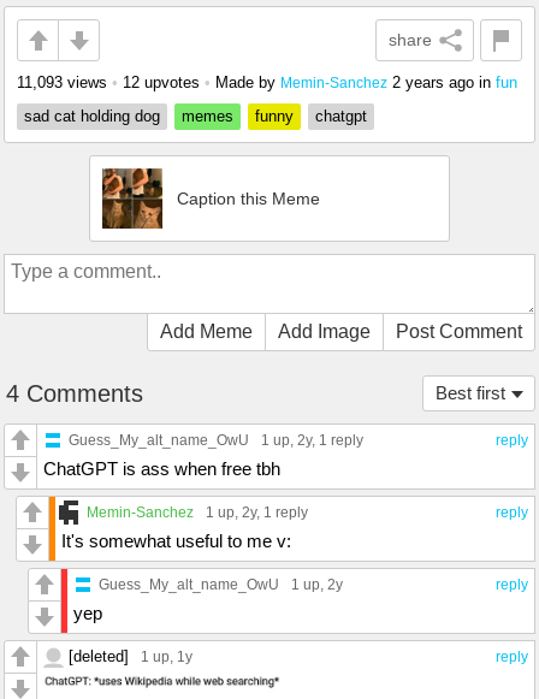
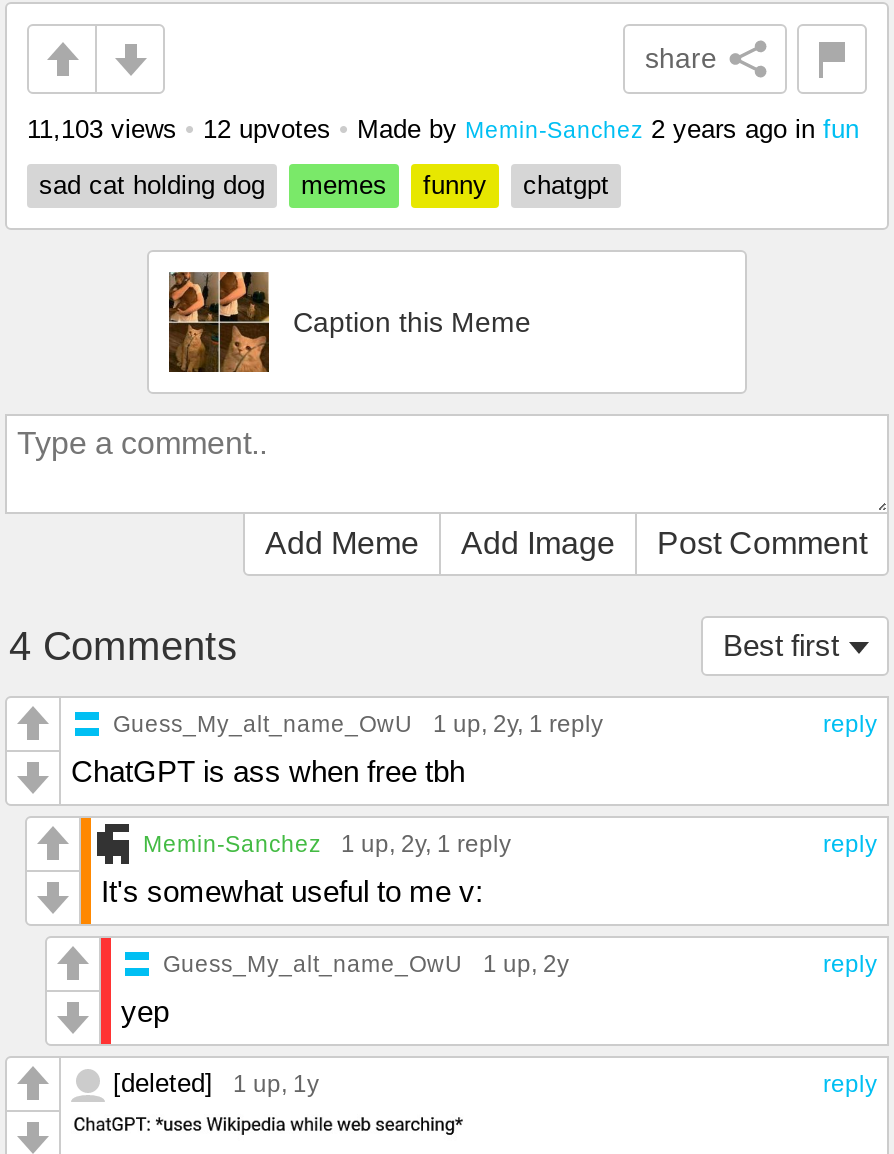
- 11,093 views • 12 upvotes • Made by Memin-Sanchez 2 years ago in fun
+ 11,103 views • 12 upvotes • Made by Memin-Sanchez 2 years ago in fun
